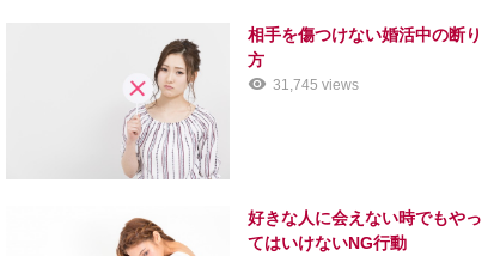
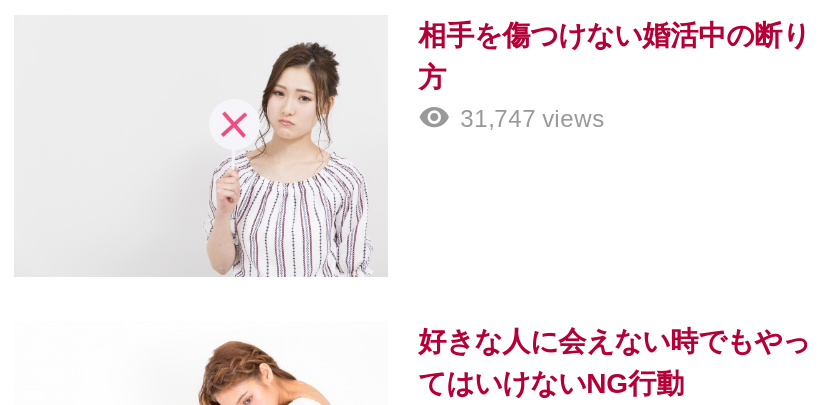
- 31,745 views
+ 31,747 views
